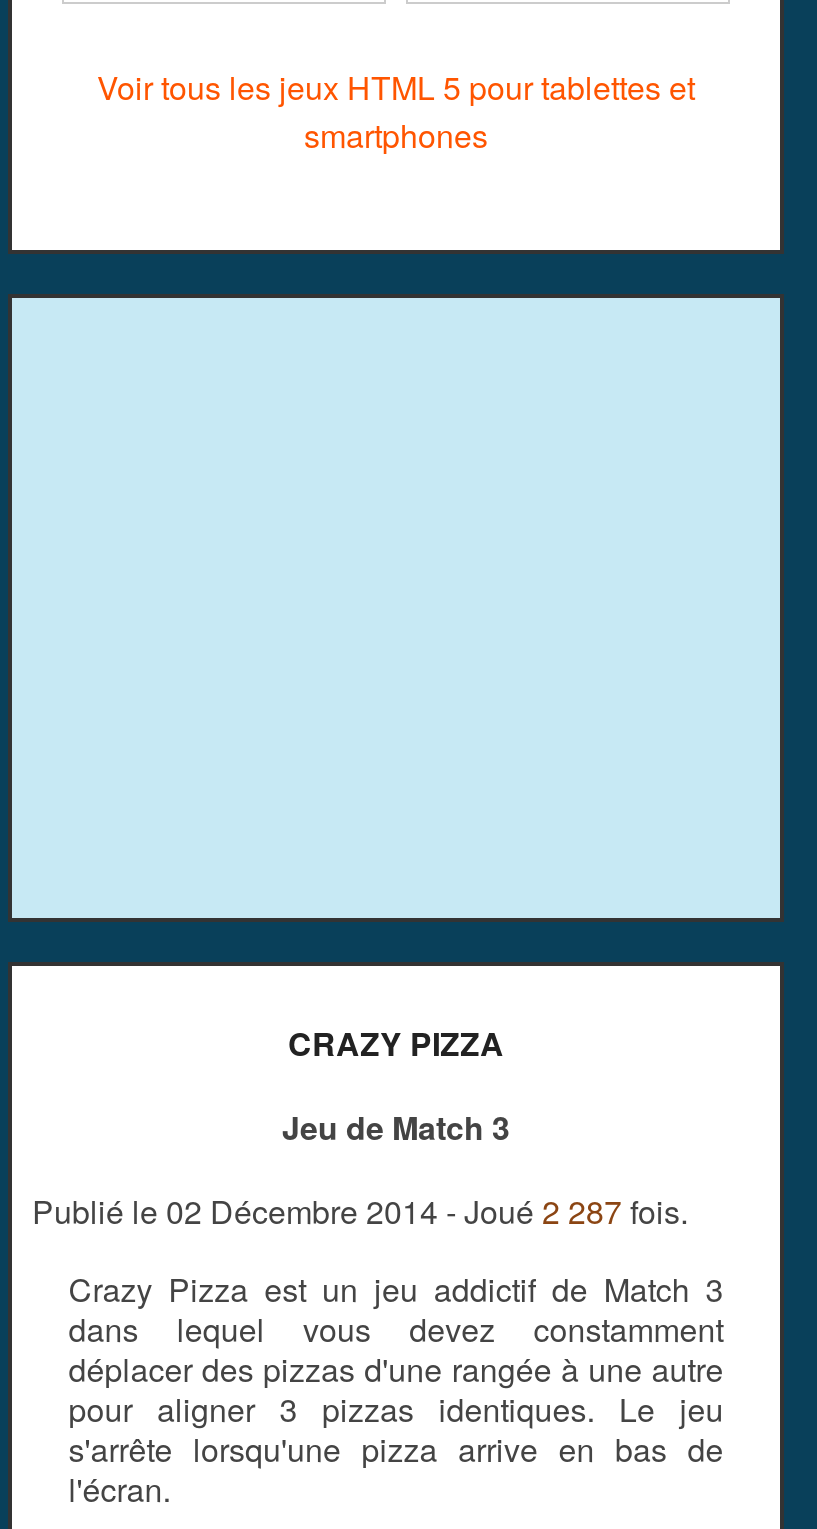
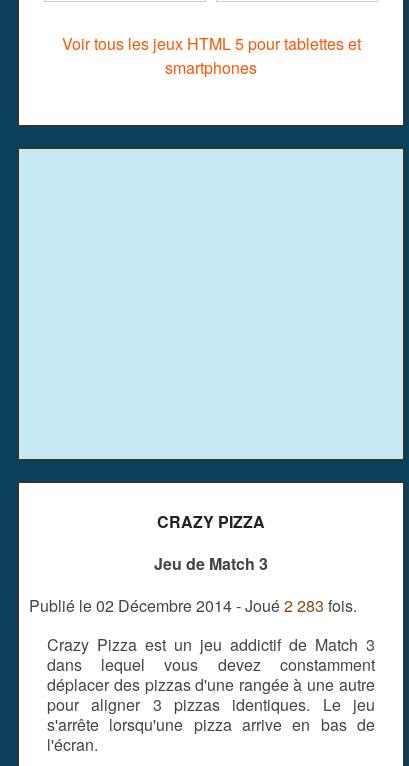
- Publié le 02 Décembre 2014 - Joué 2 287 fois.
+ Publié le 02 Décembre 2014 - Joué 2 283 fois.
